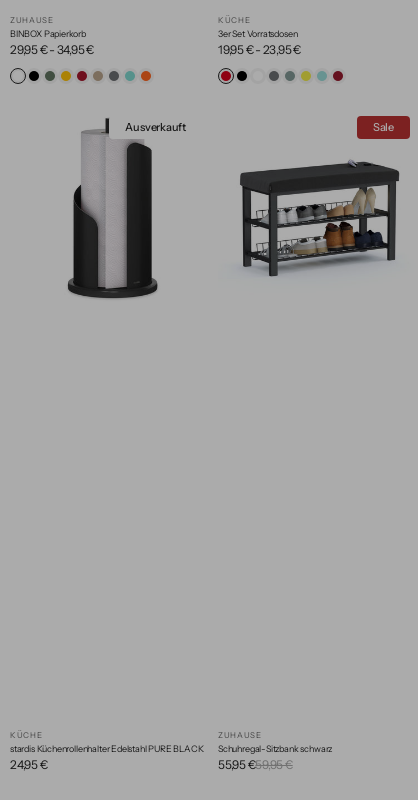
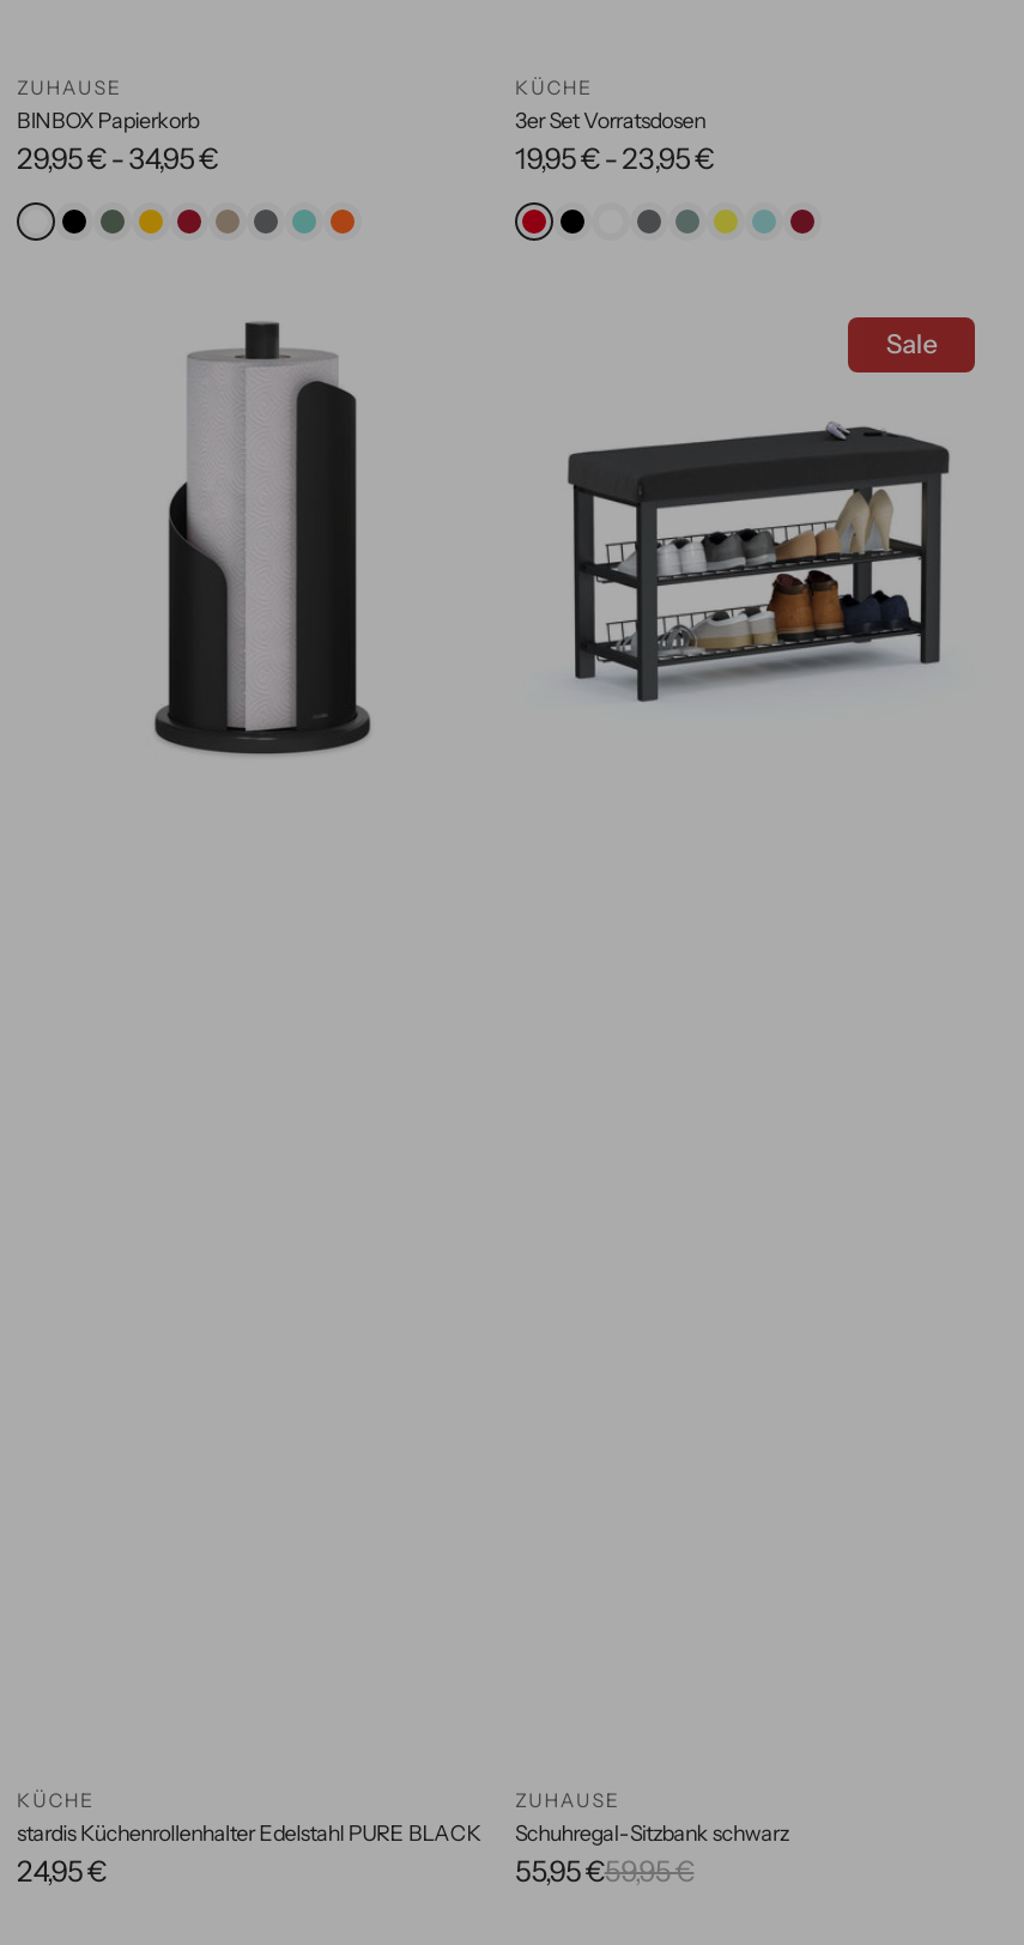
- Ausverkauft
